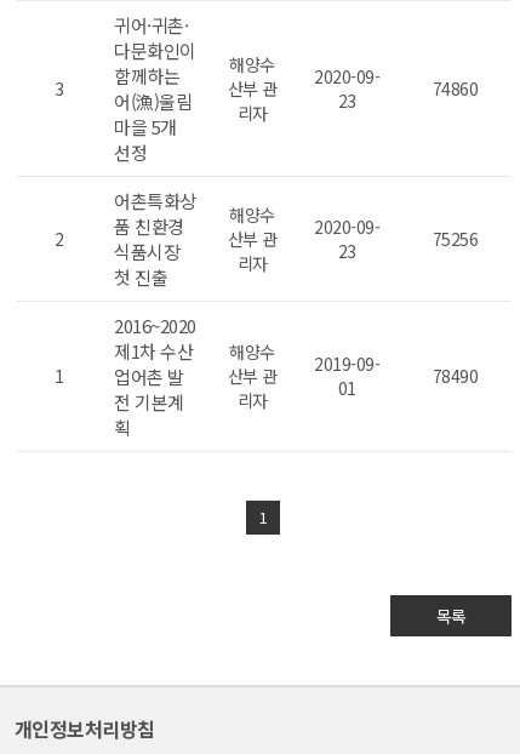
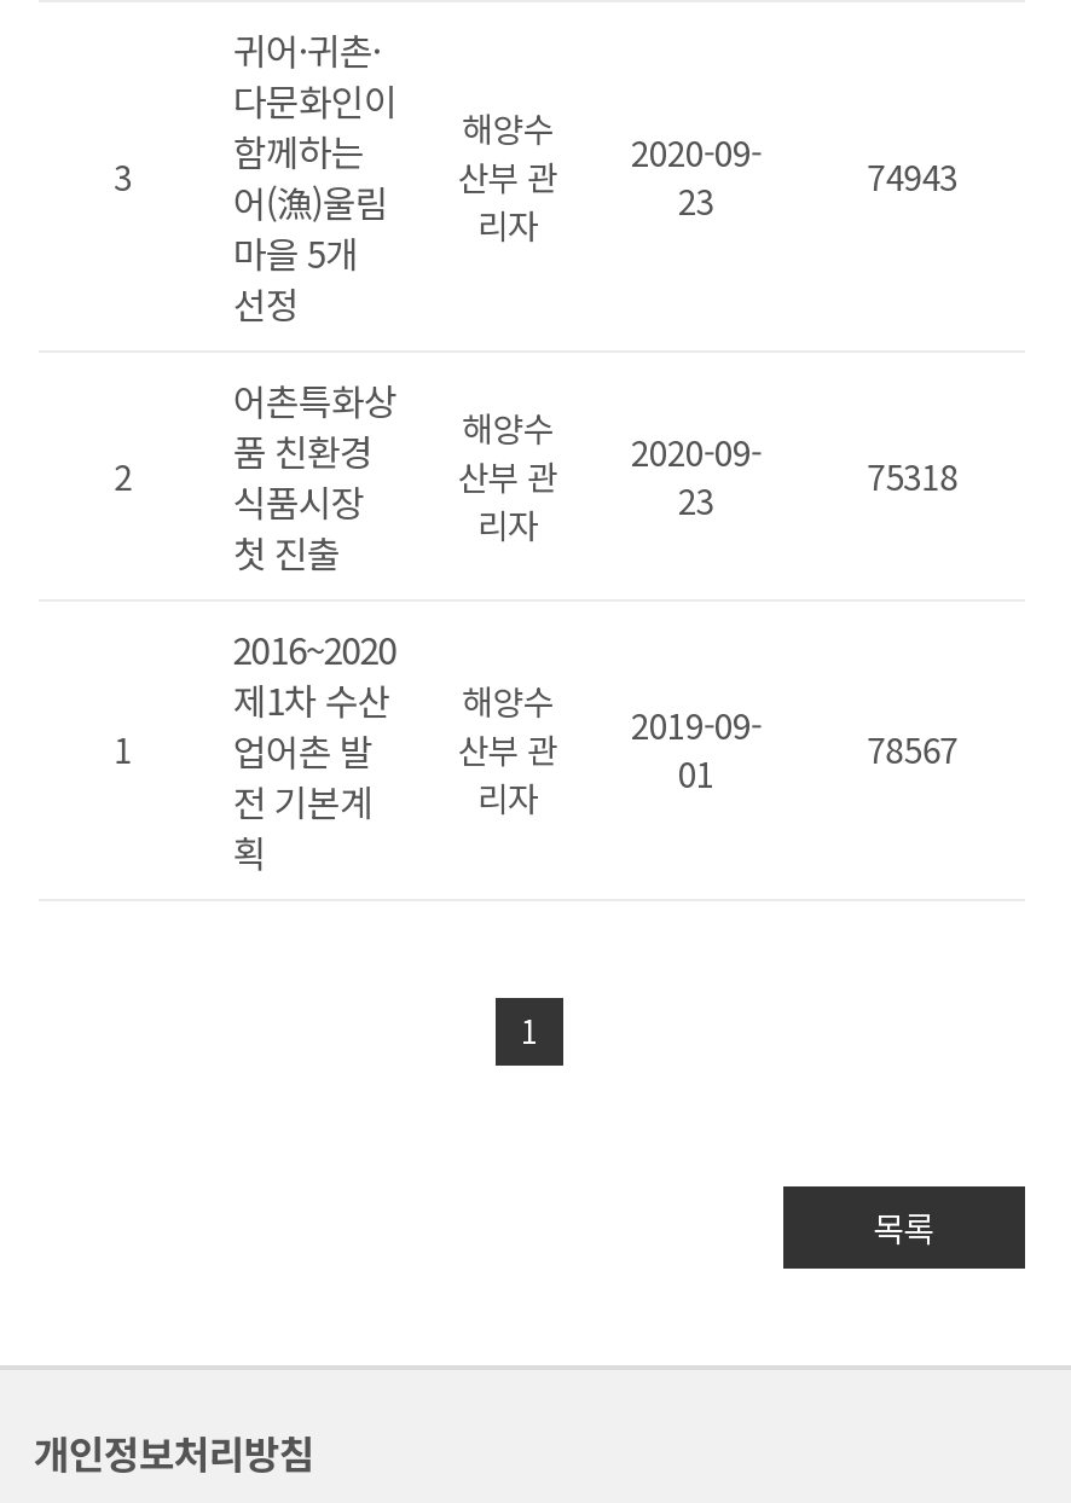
- 74860
+ 74943

- 75256
+ 75318

- 78490
+ 78567
